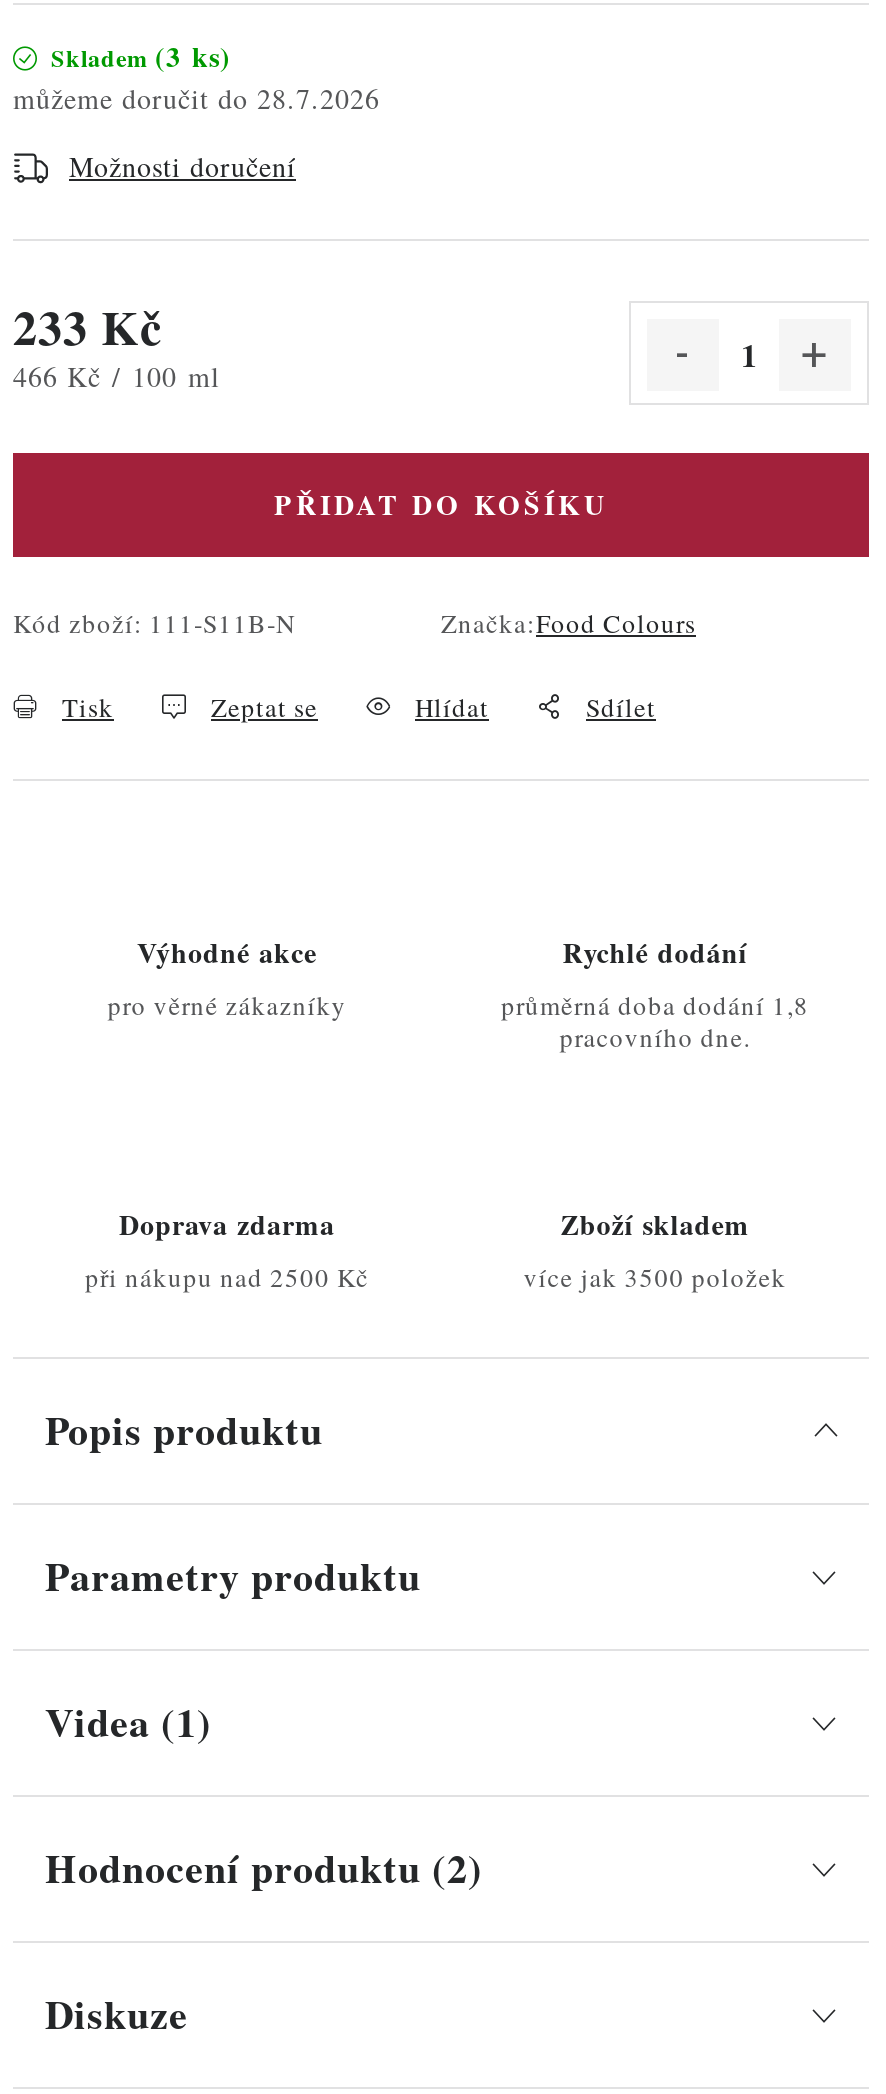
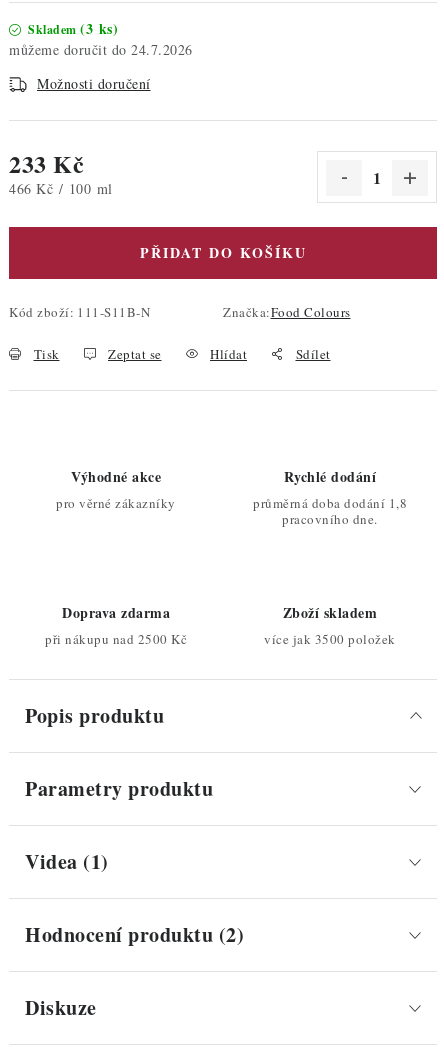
- 28.7.2026
+ 24.7.2026
